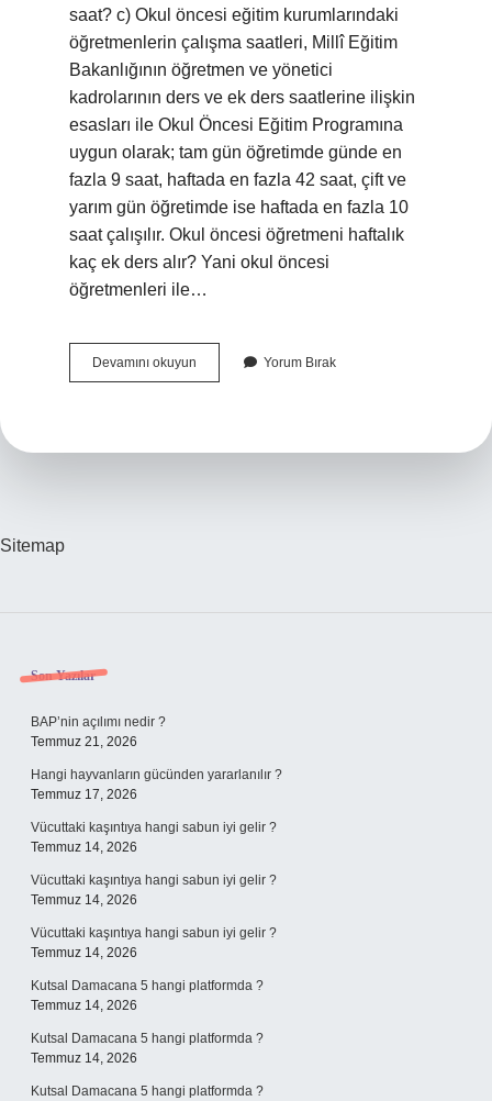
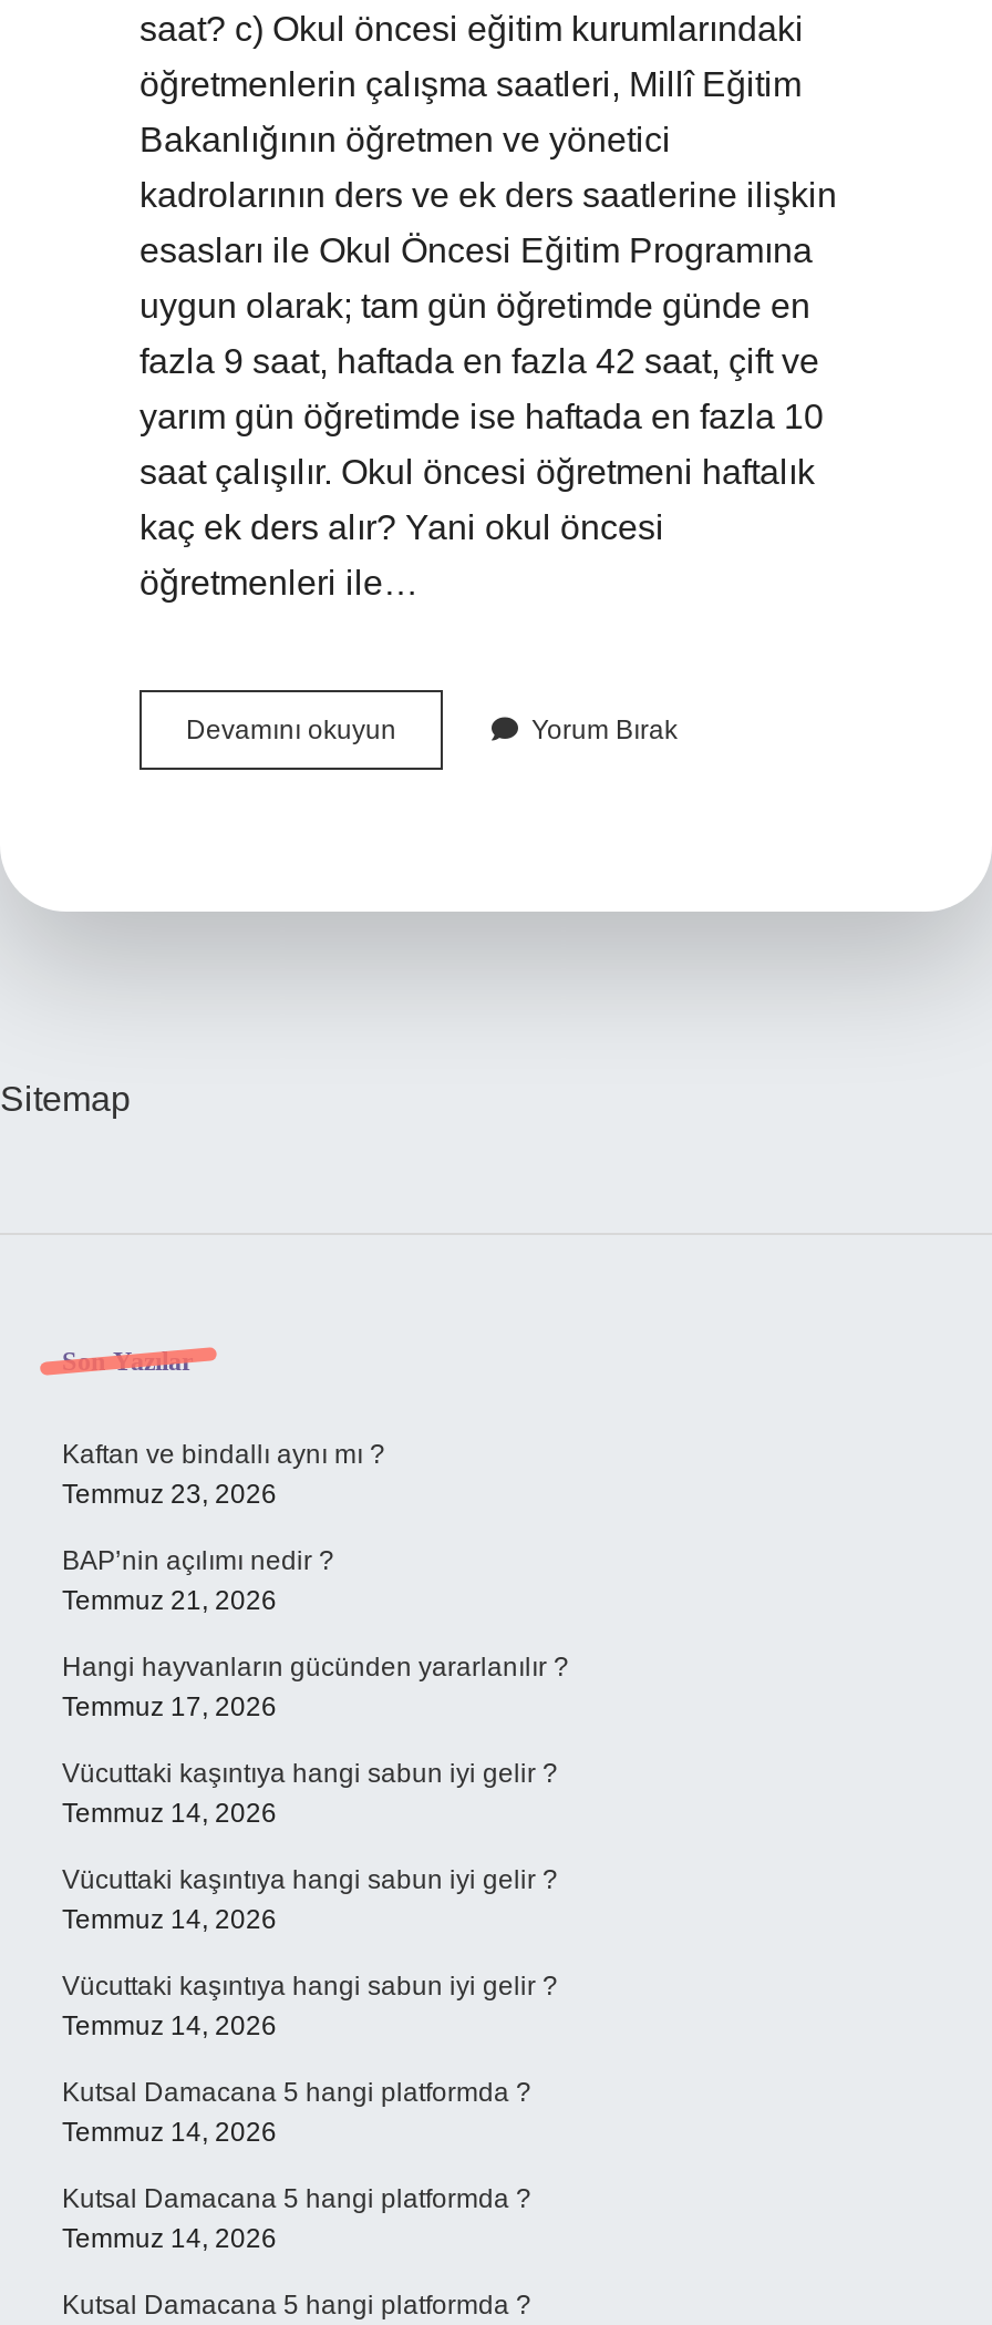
+ Kaftan ve bindallı aynı mı ?
+ Temmuz 23, 2026
